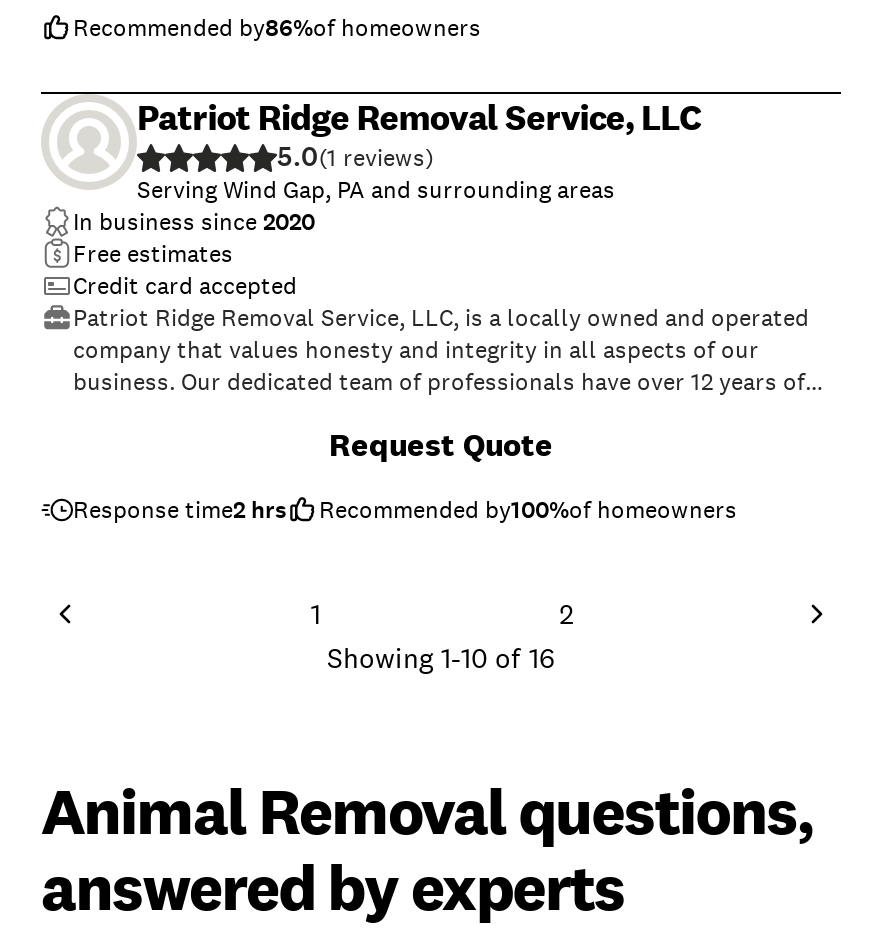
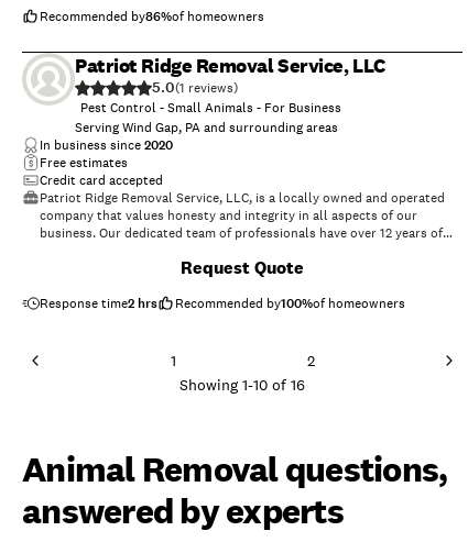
+ Pest Control - Small Animals - For Business
